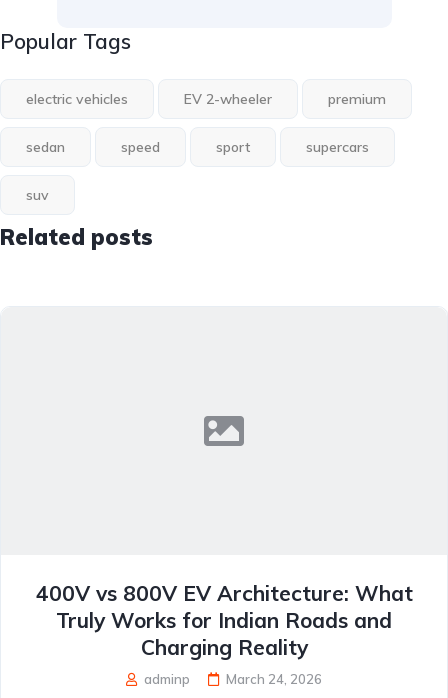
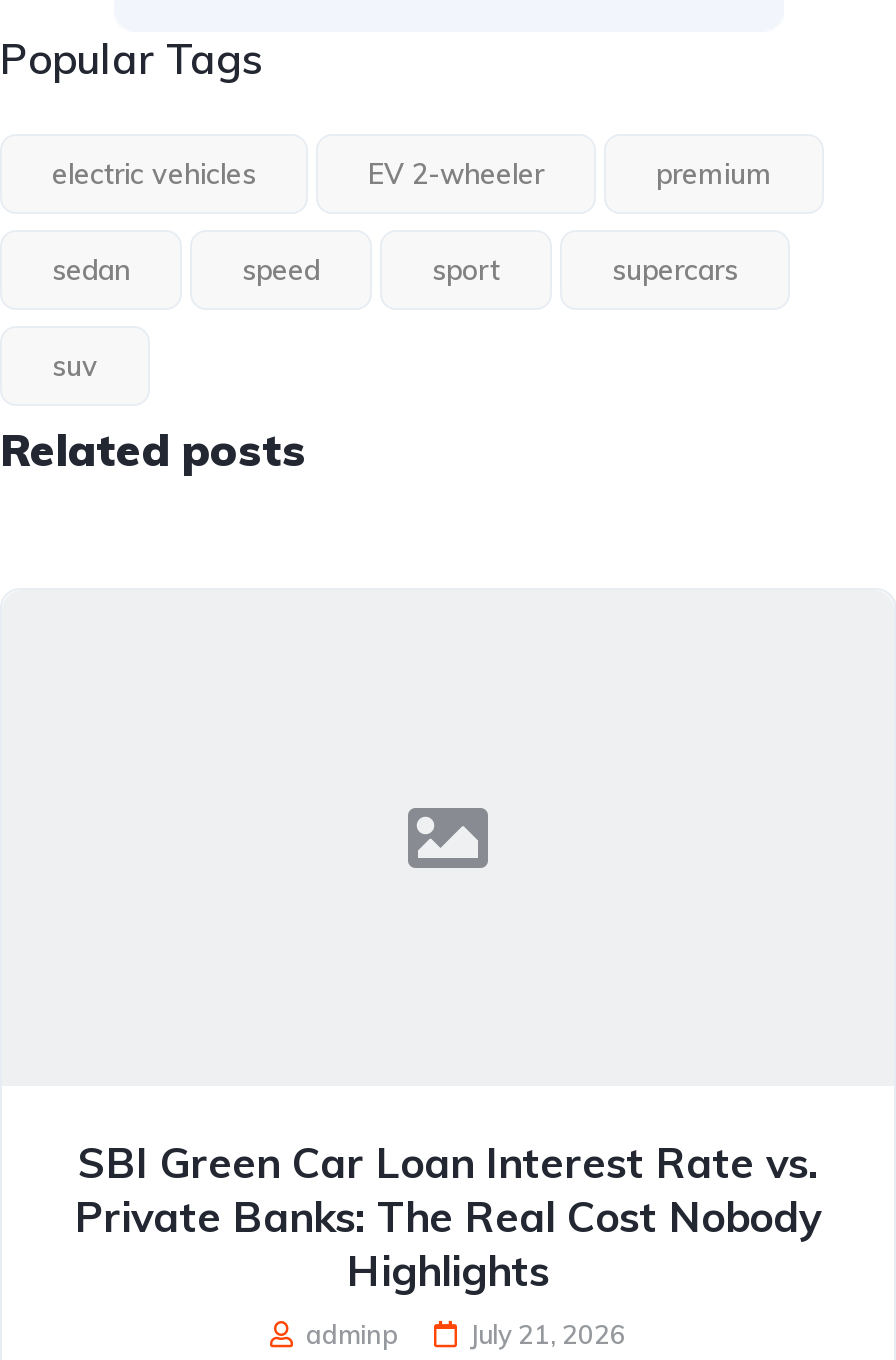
- 400V vs 800V EV Architecture: What
- Truly Works for Indian Roads and
- Charging Reality
+ SBI Green Car Loan Interest Rate vs.
+ Private Banks: The Real Cost Nobody
+ Highlights

- March 24, 2026
+ July 21, 2026
